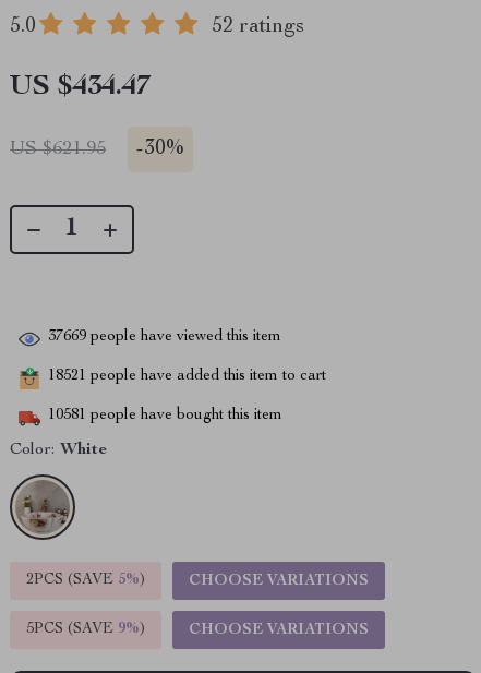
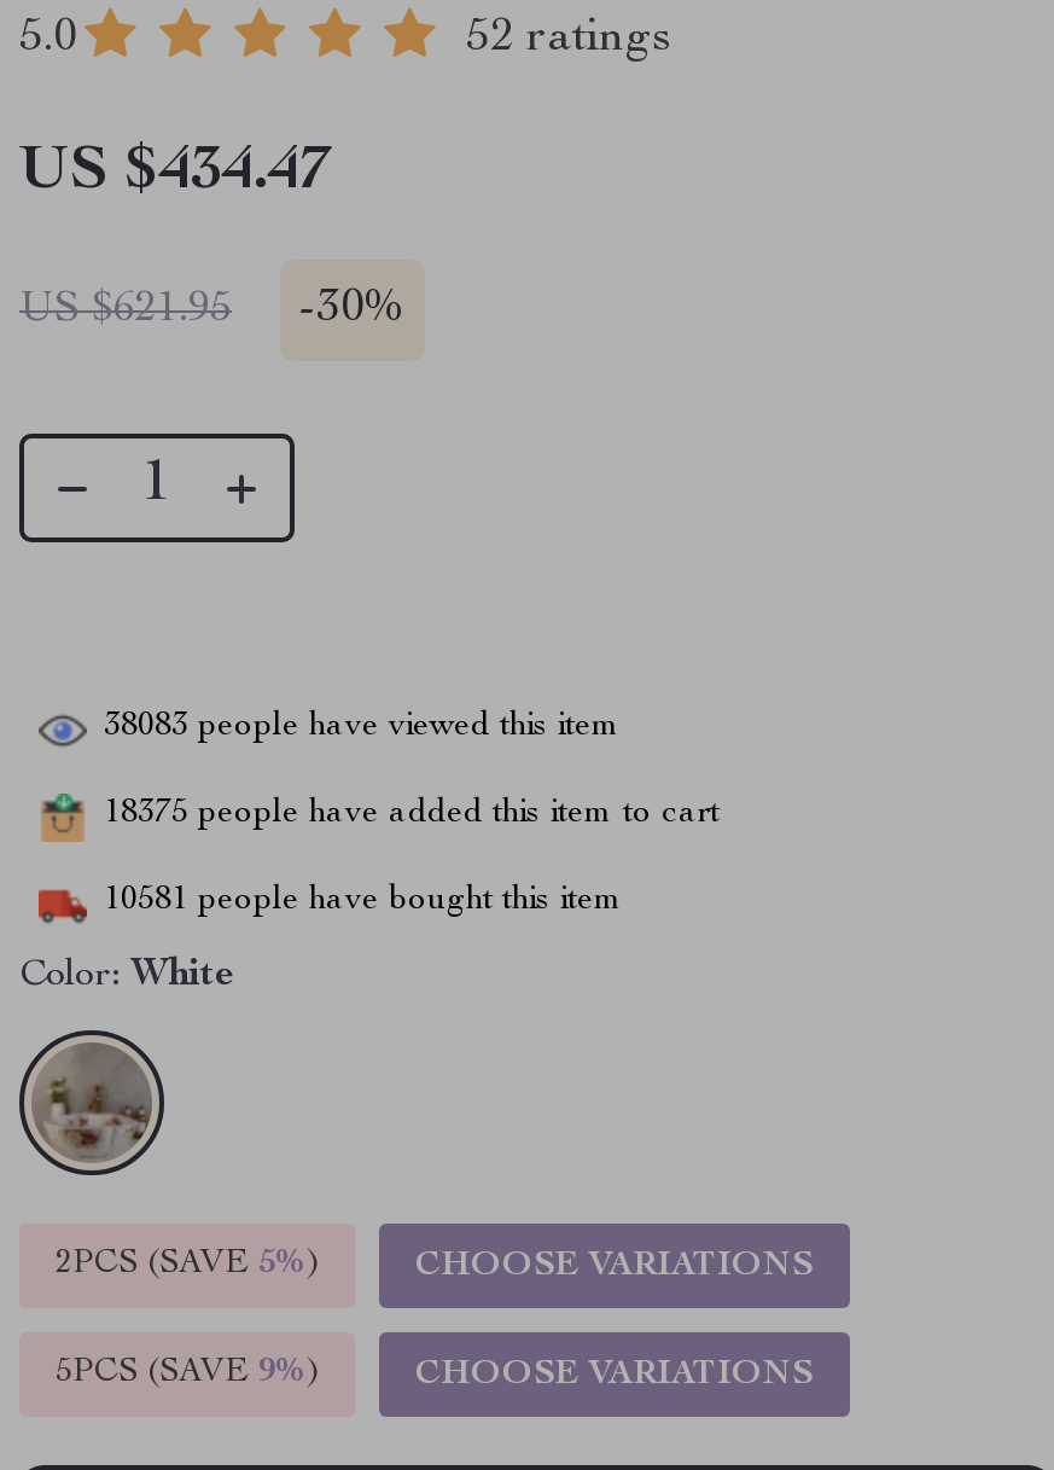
- 37669 people have viewed this item
+ 38083 people have viewed this item

- 18521 people have added this item to cart
+ 18375 people have added this item to cart
